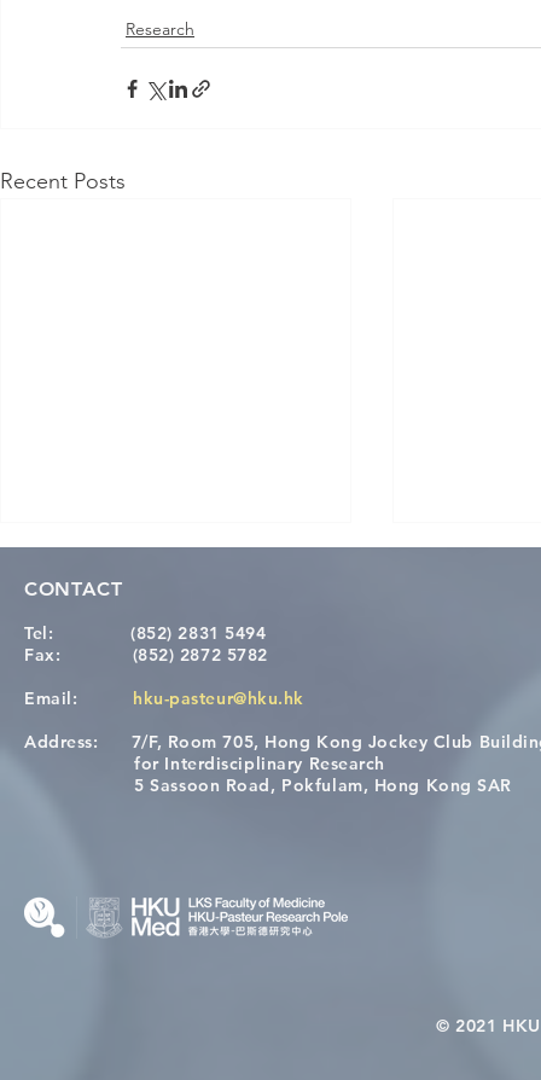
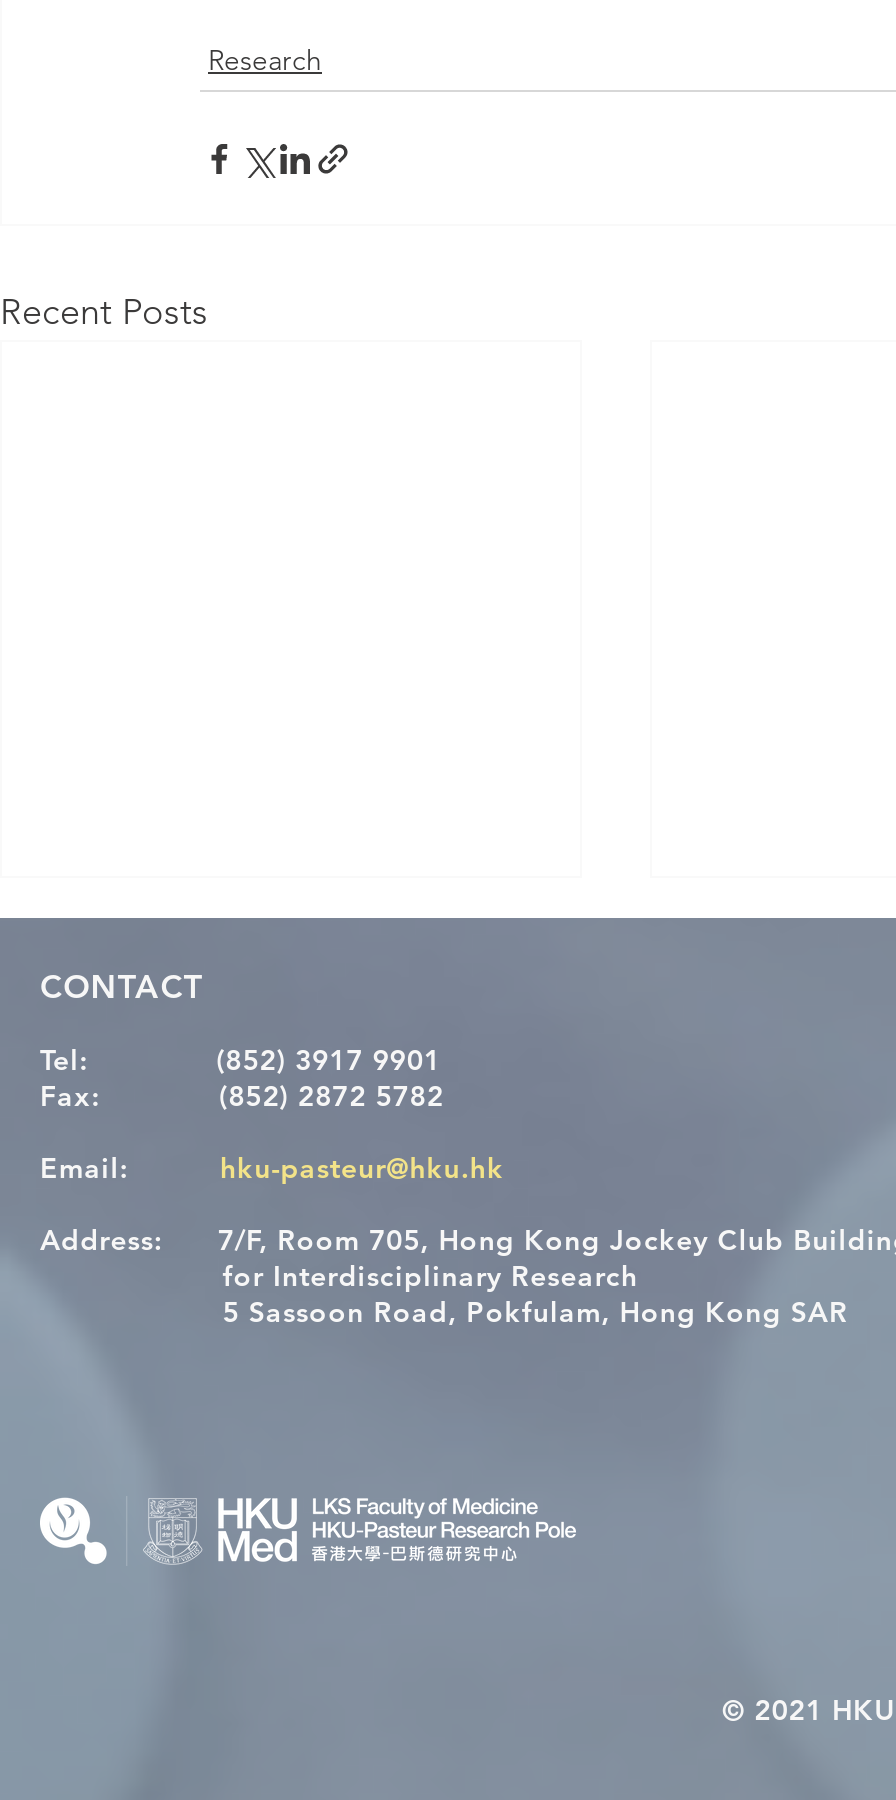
- Tel: (852) 2831 5494
+ Tel: (852) 3917 9901
